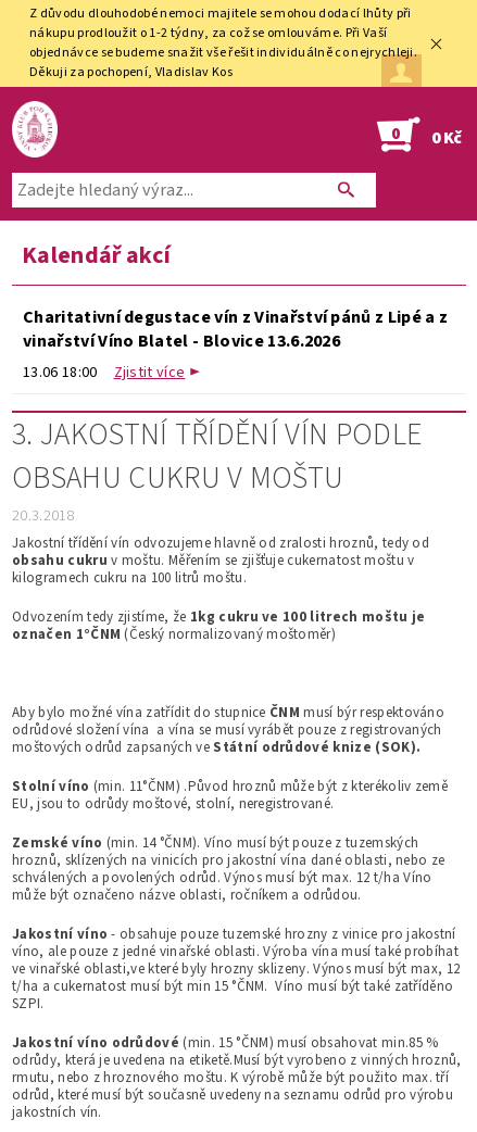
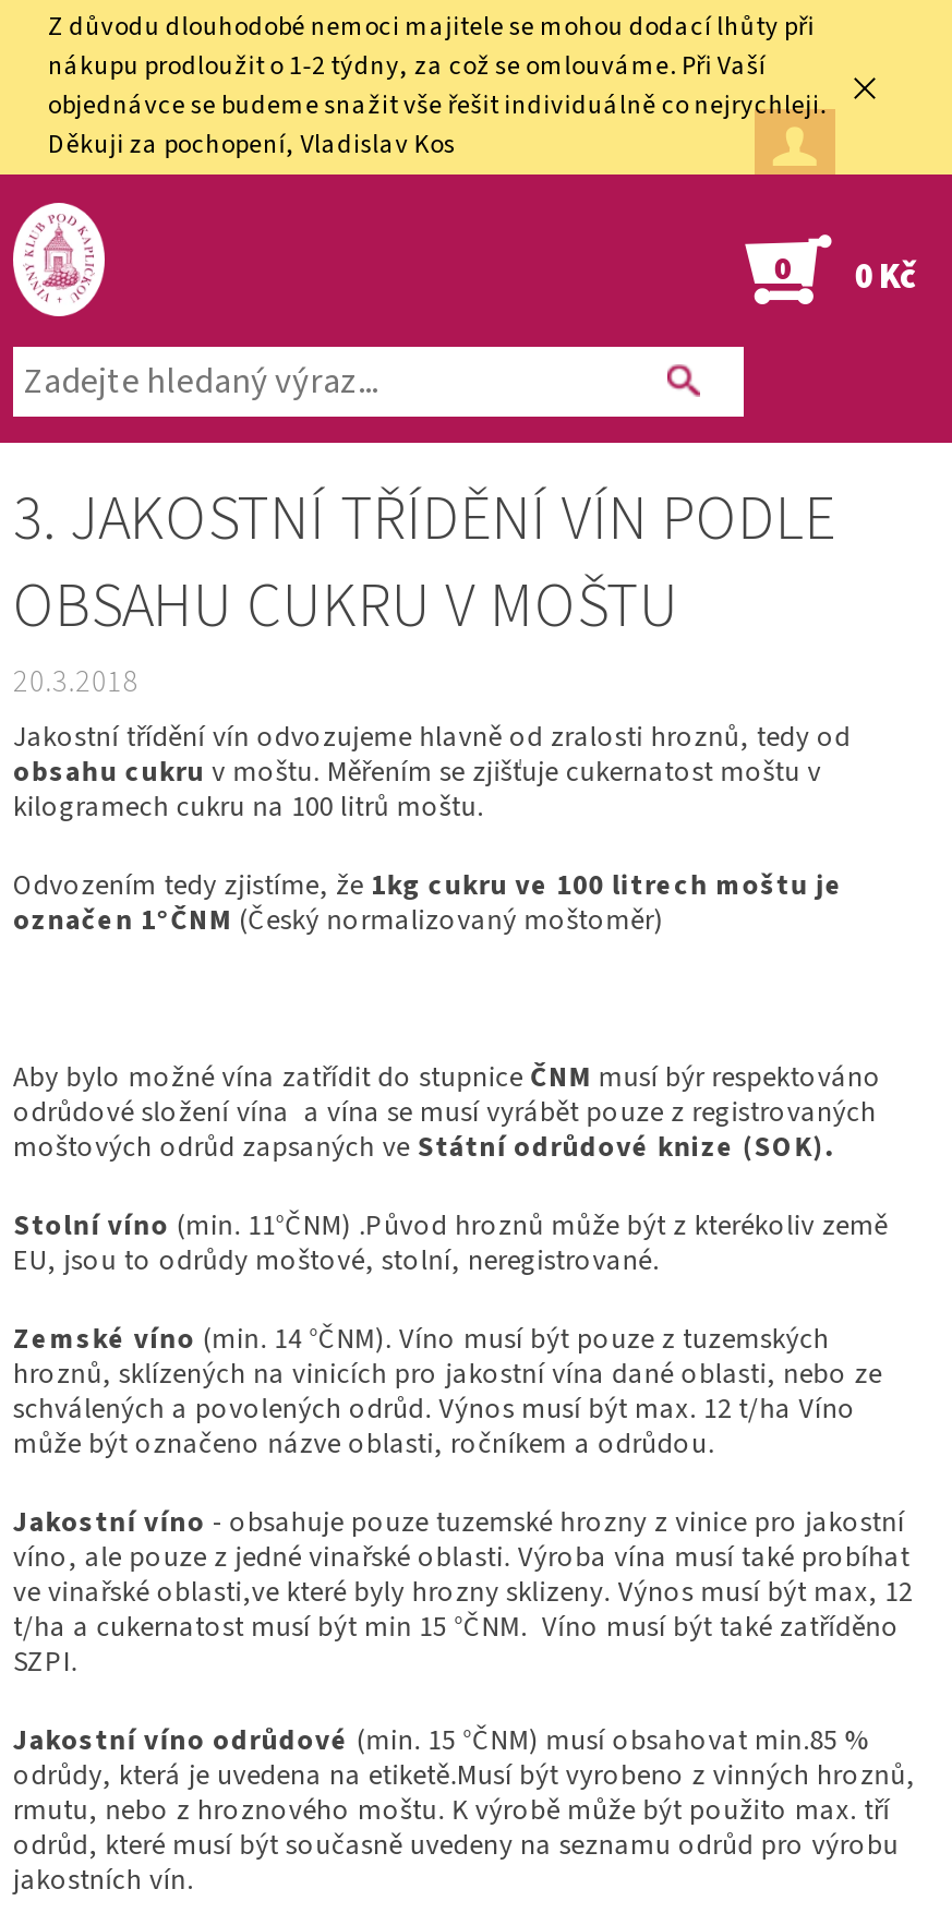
- Kalendář akcí
- Charitativní degustace vín z Vinařství pánů z Lipé a z
- vinařství Víno Blatel - Blovice 13.6.2026
- 13.06 18:00
- Zjistit více
